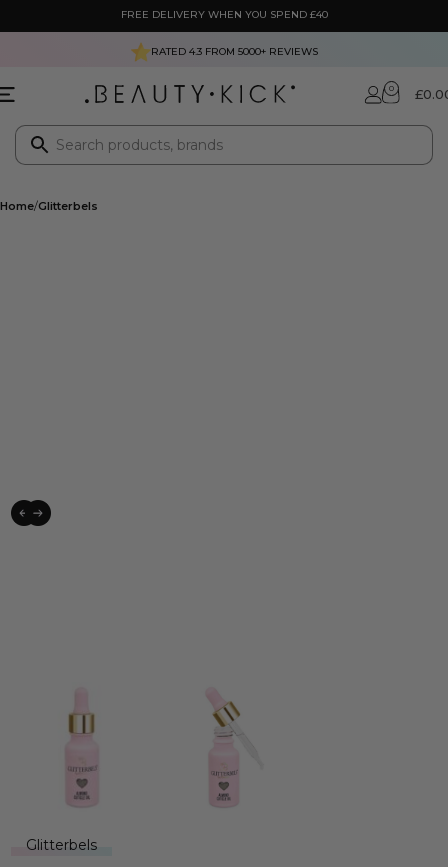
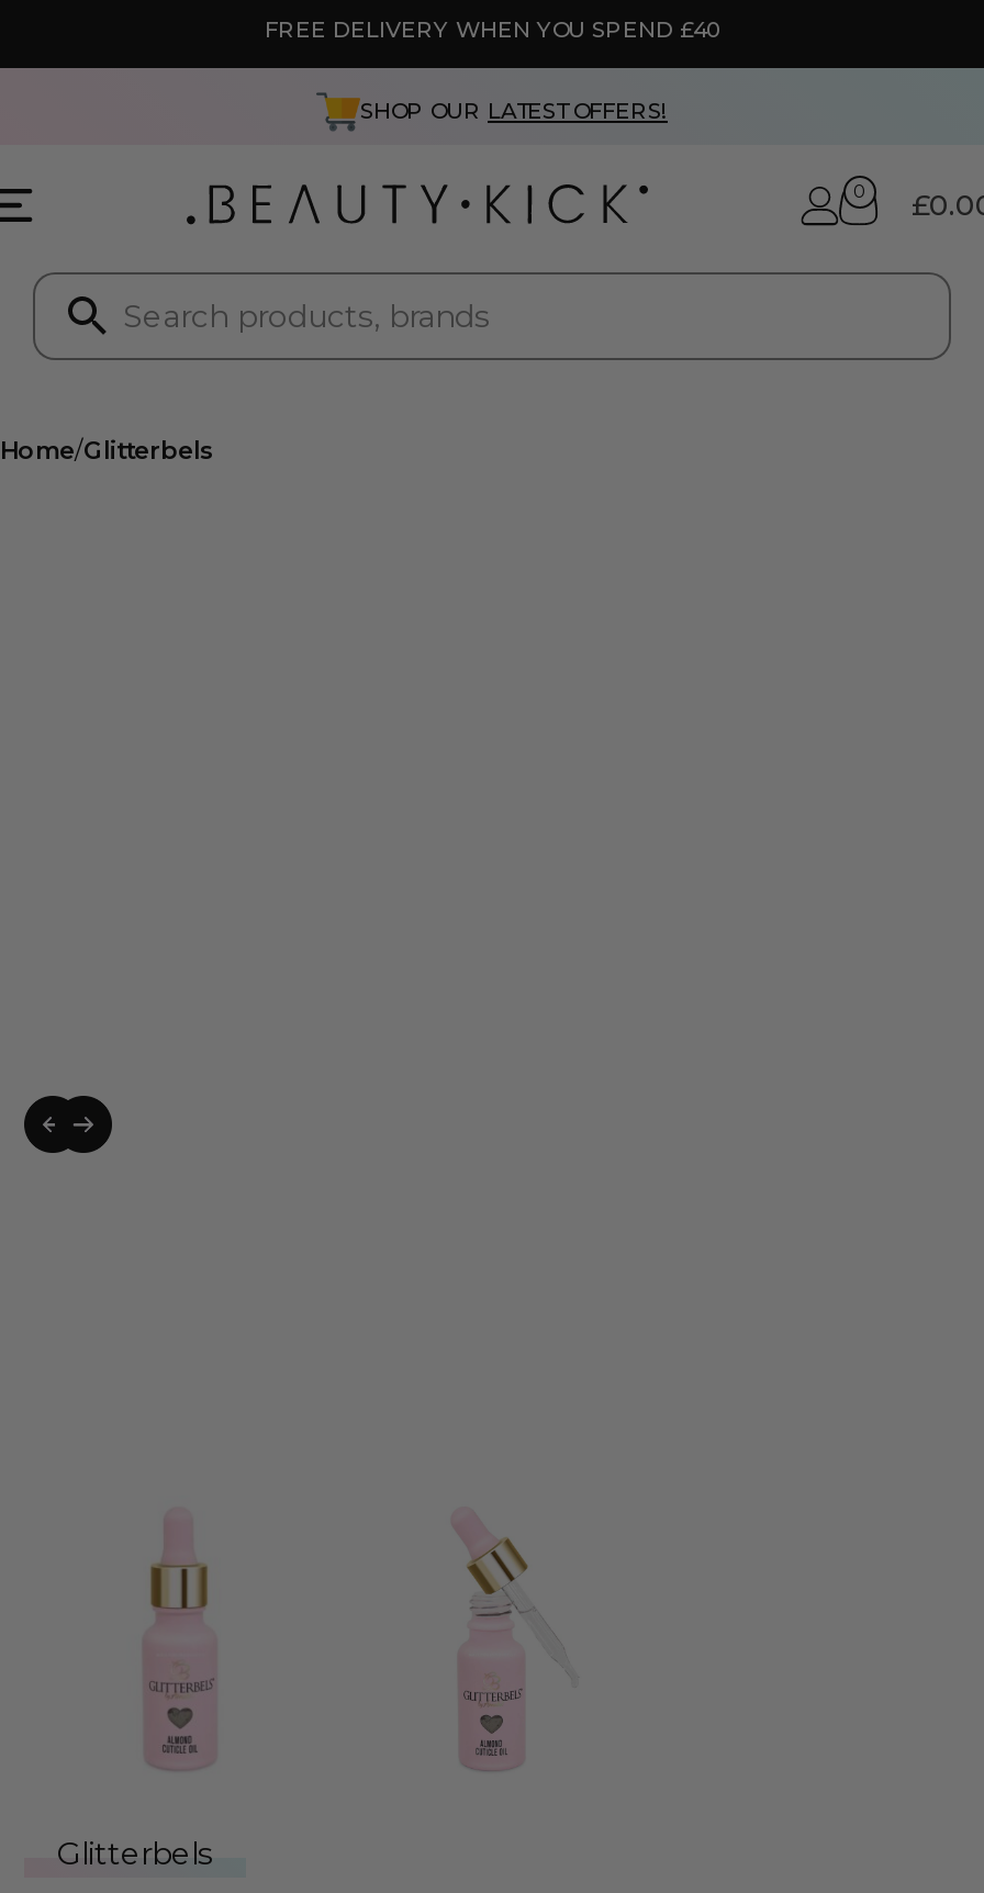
- RATED 4.3 FROM 5000+ REVIEWS
+ SHOP OUR LATEST OFFERS!
